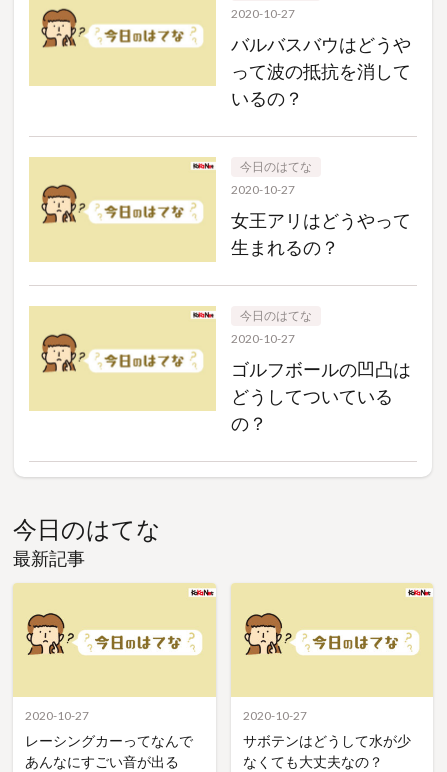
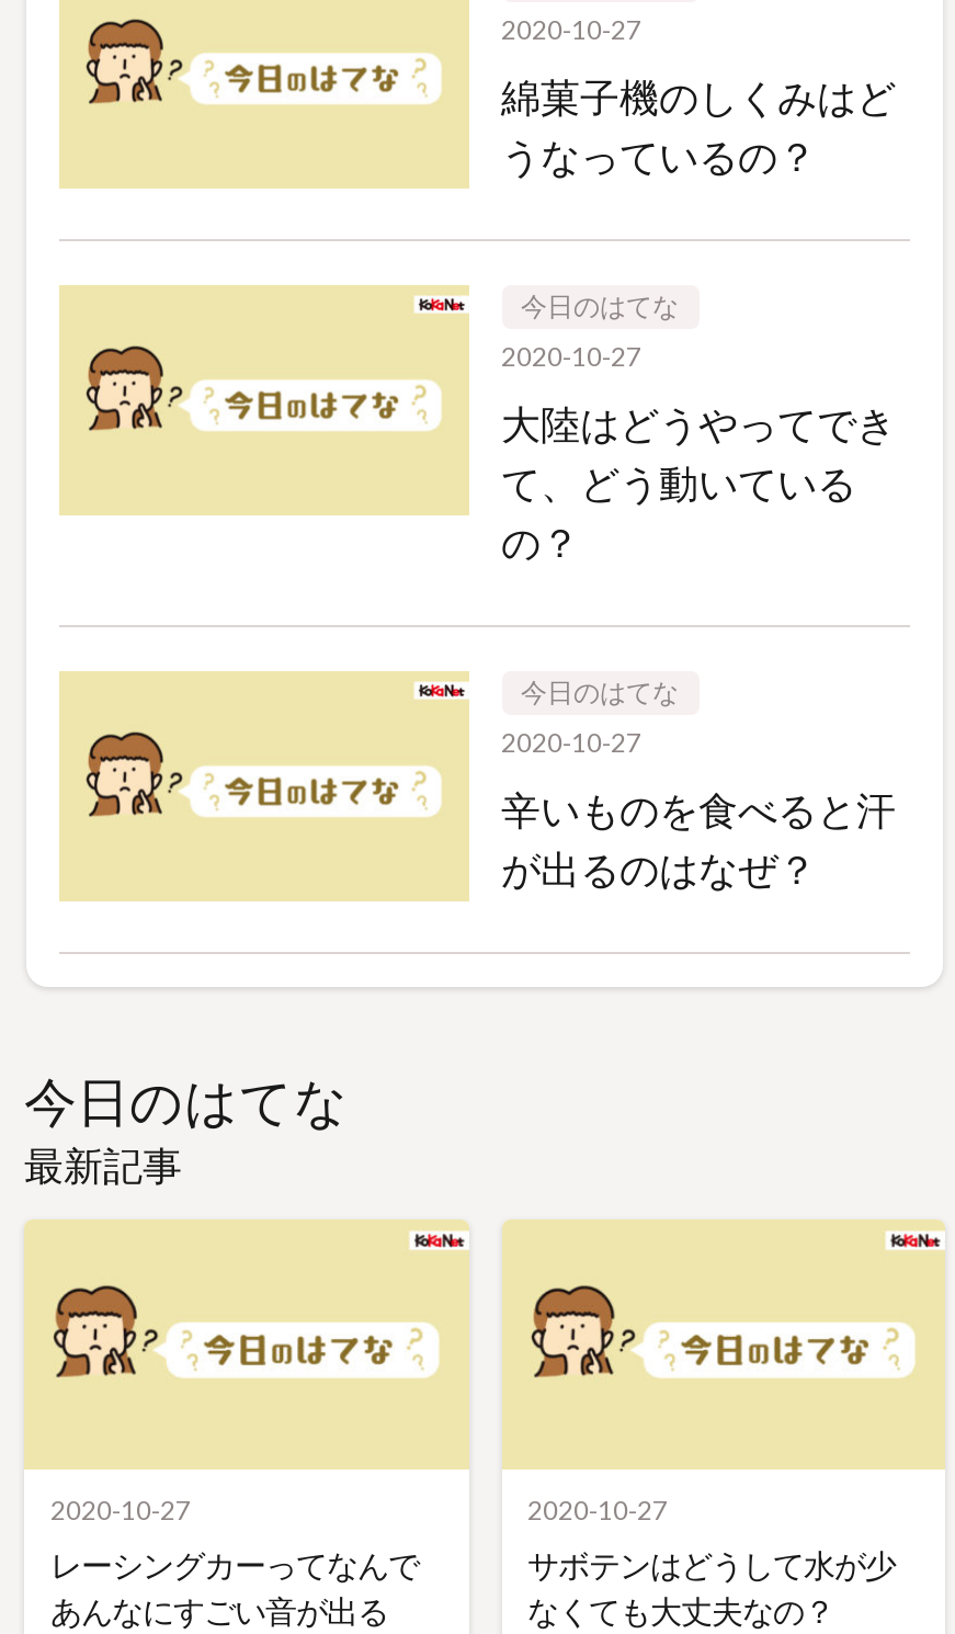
- バルバスバウはどうや
- って波の抵抗を消して
- いるの？
+ 綿菓子機のしくみはど
+ うなっているの？

- 女王アリはどうやって
- 生まれるの？
+ 大陸はどうやってでき
+ て、どう動いている
+ の？

- ゴルフボールの凹凸は
- どうしてついている
- の？
+ 辛いものを食べると汗
+ が出るのはなぜ？
